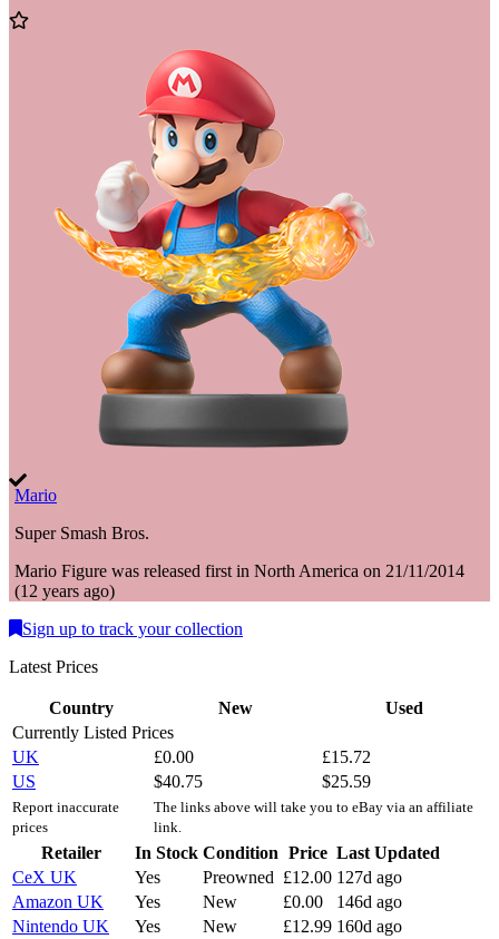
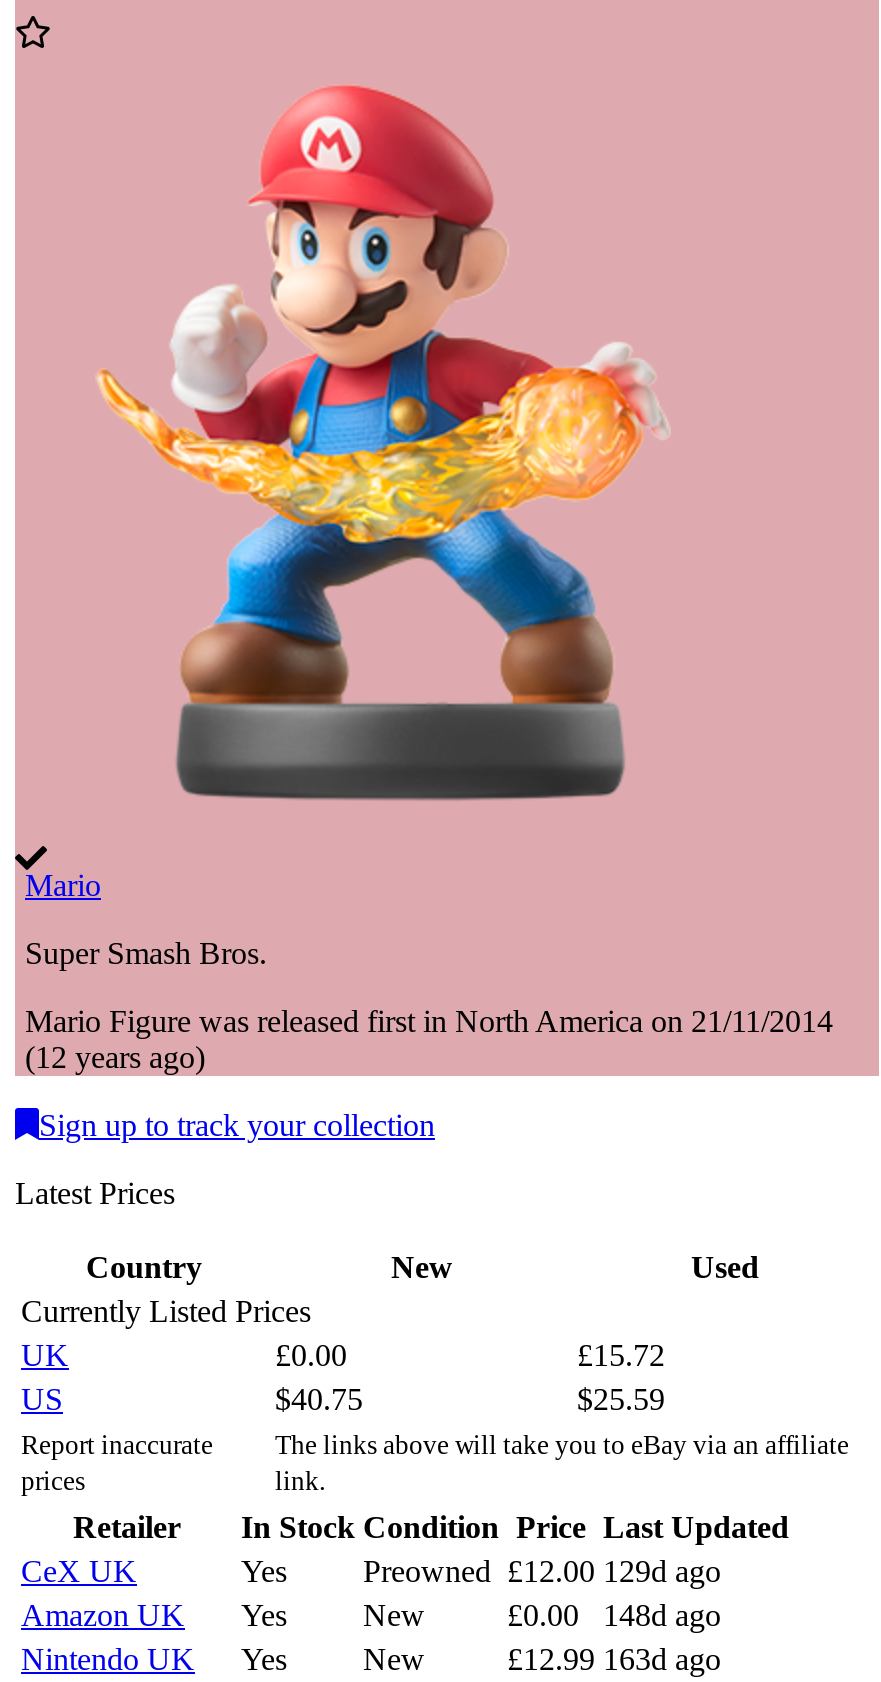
- Preowned £12.00 127d ago
+ Preowned £12.00 129d ago

- £0.00 146d ago
+ £0.00 148d ago

- £12.99 160d ago
+ £12.99 163d ago
